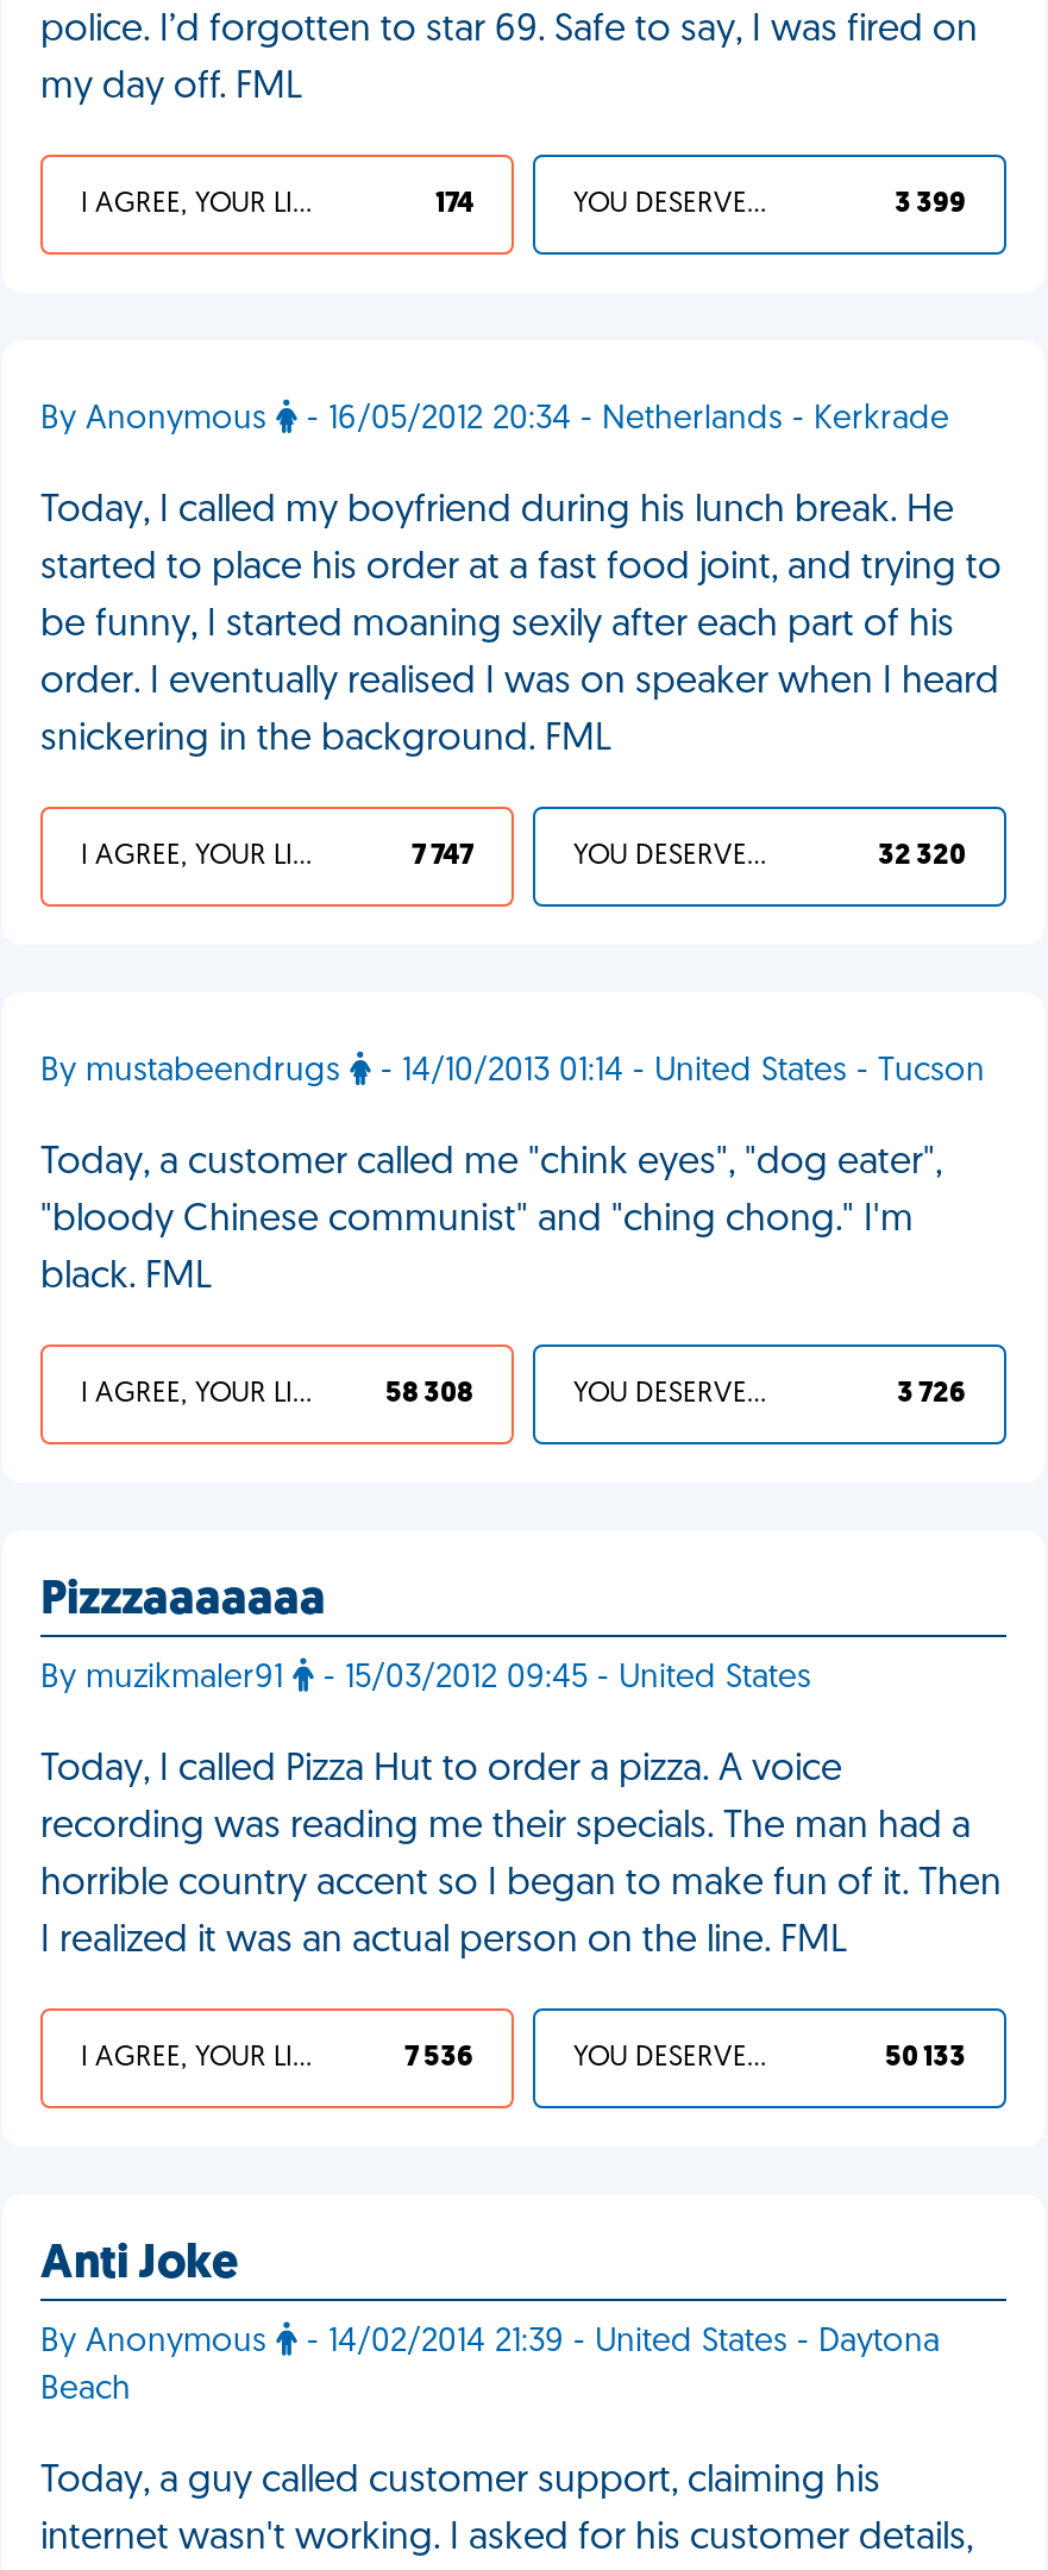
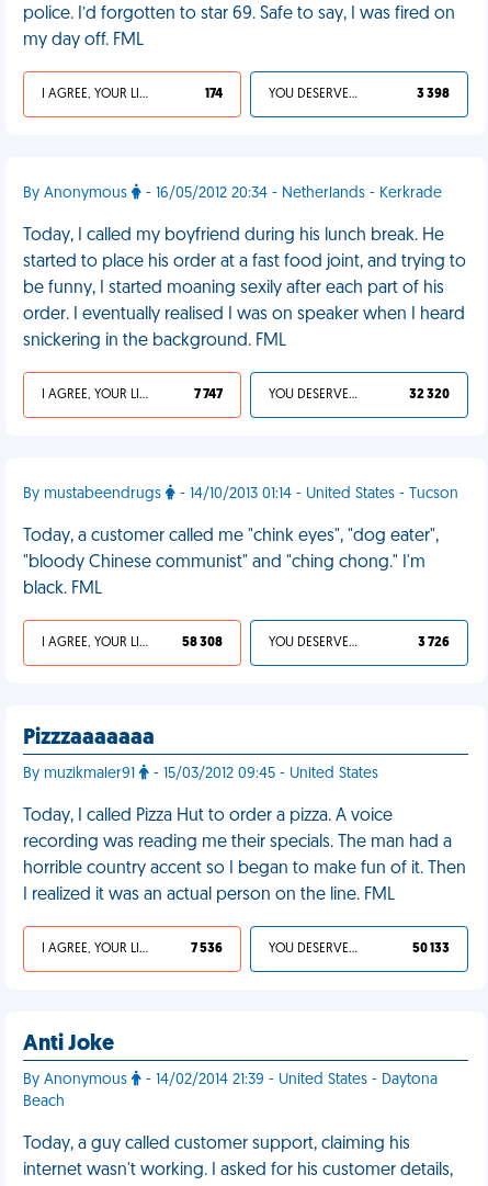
- 3 399
+ 3 398
